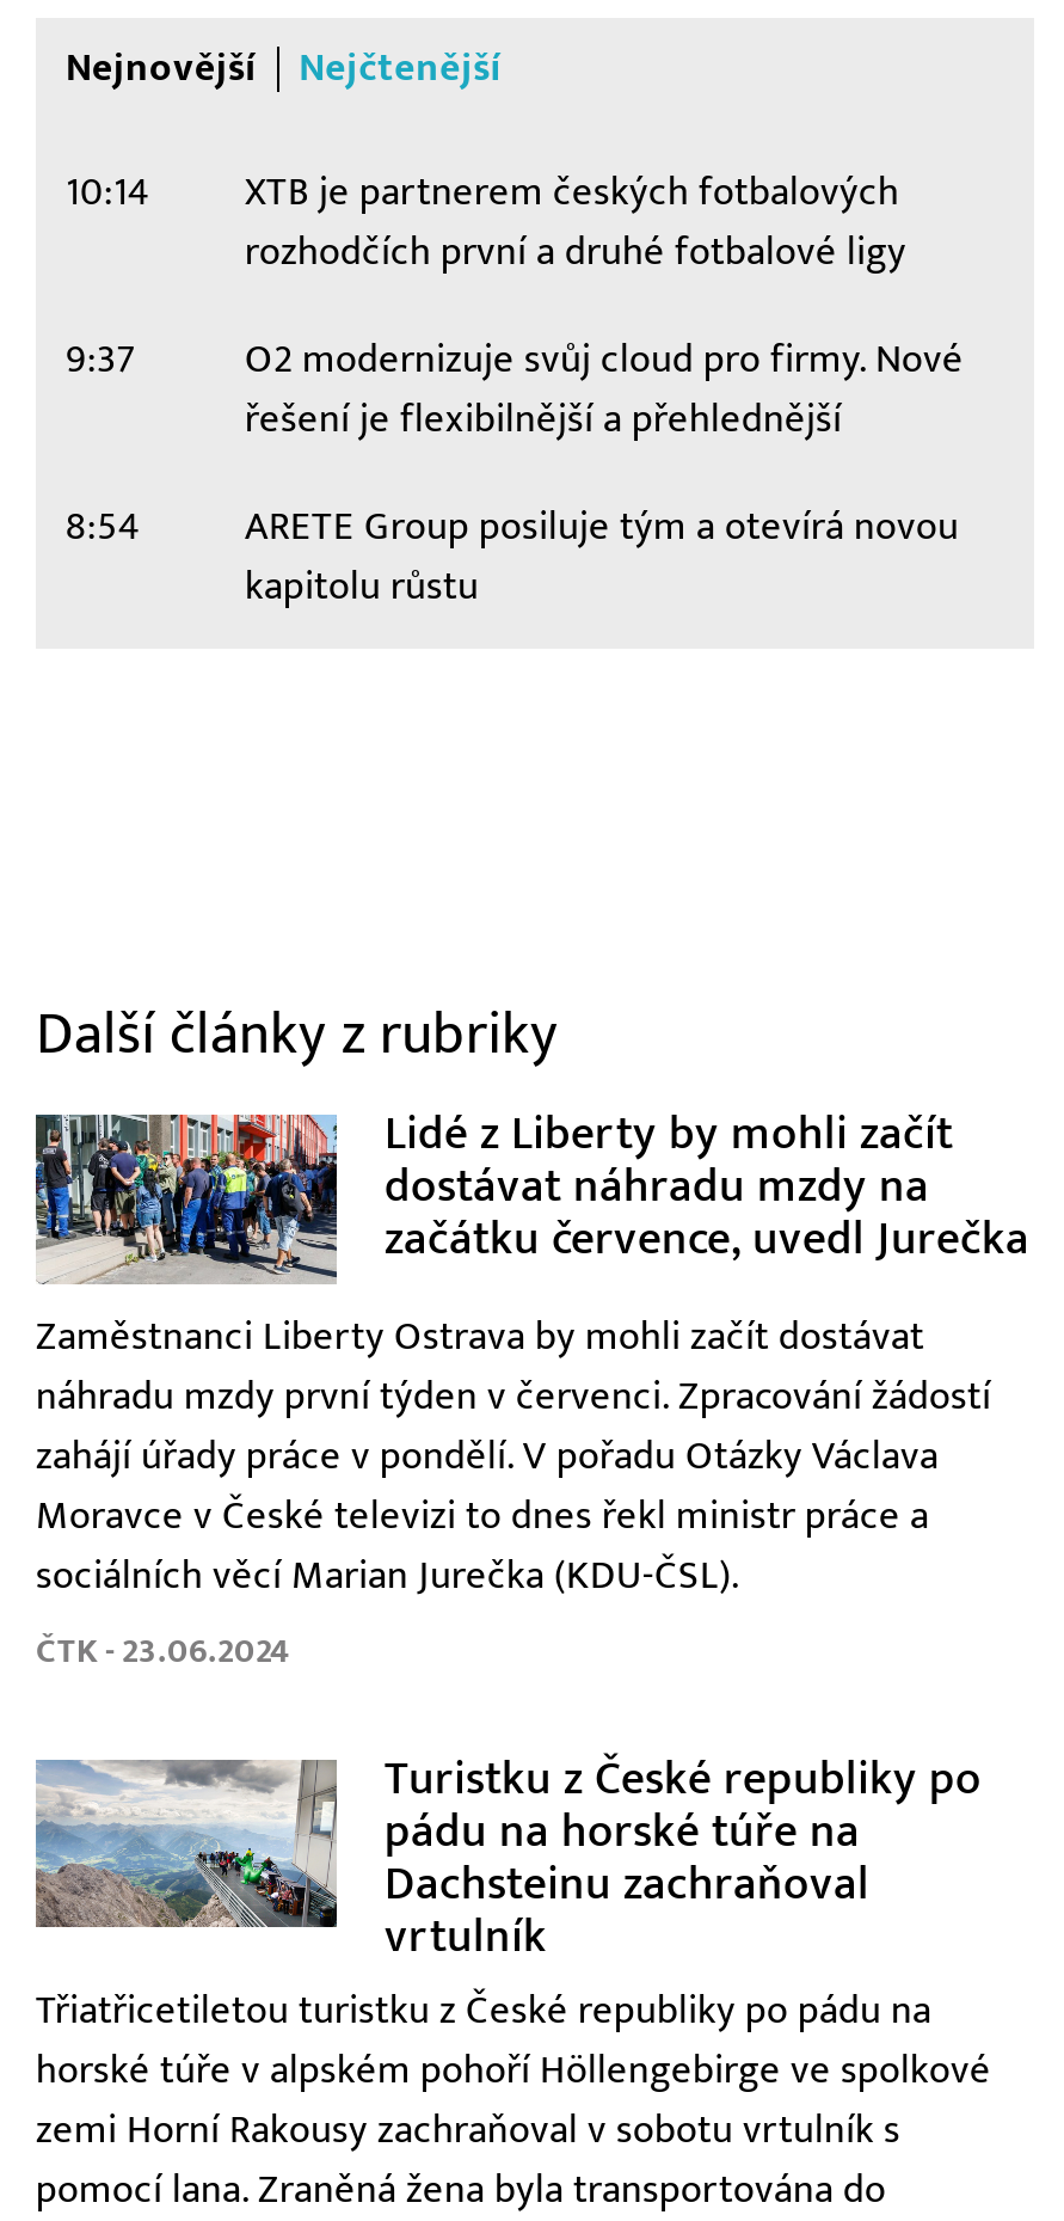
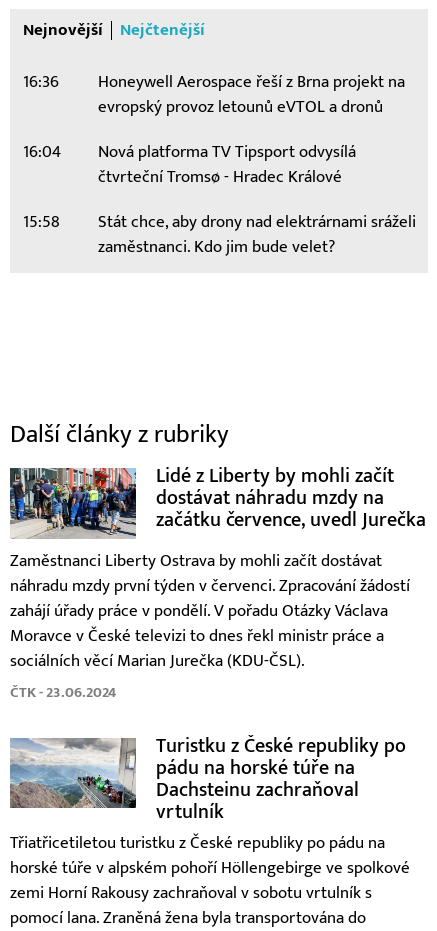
- 10:14
- XTB je partnerem českých fotbalových
- rozhodčích první a druhé fotbalové ligy
+ 16:36
+ Honeywell Aerospace řeší z Brna projekt na
+ evropský provoz letounů eVTOL a dronů

- 9:37
- O2 modernizuje svůj cloud pro firmy. Nové
- řešení je flexibilnější a přehlednější
+ 16:04
+ Nová platforma TV Tipsport odvysílá
+ čtvrteční Tromsø - Hradec Králové

- 8:54
- ARETE Group posiluje tým a otevírá novou
- kapitolu růstu
+ 15:58
+ Stát chce, aby drony nad elektrárnami sráželi
+ zaměstnanci. Kdo jim bude velet?
